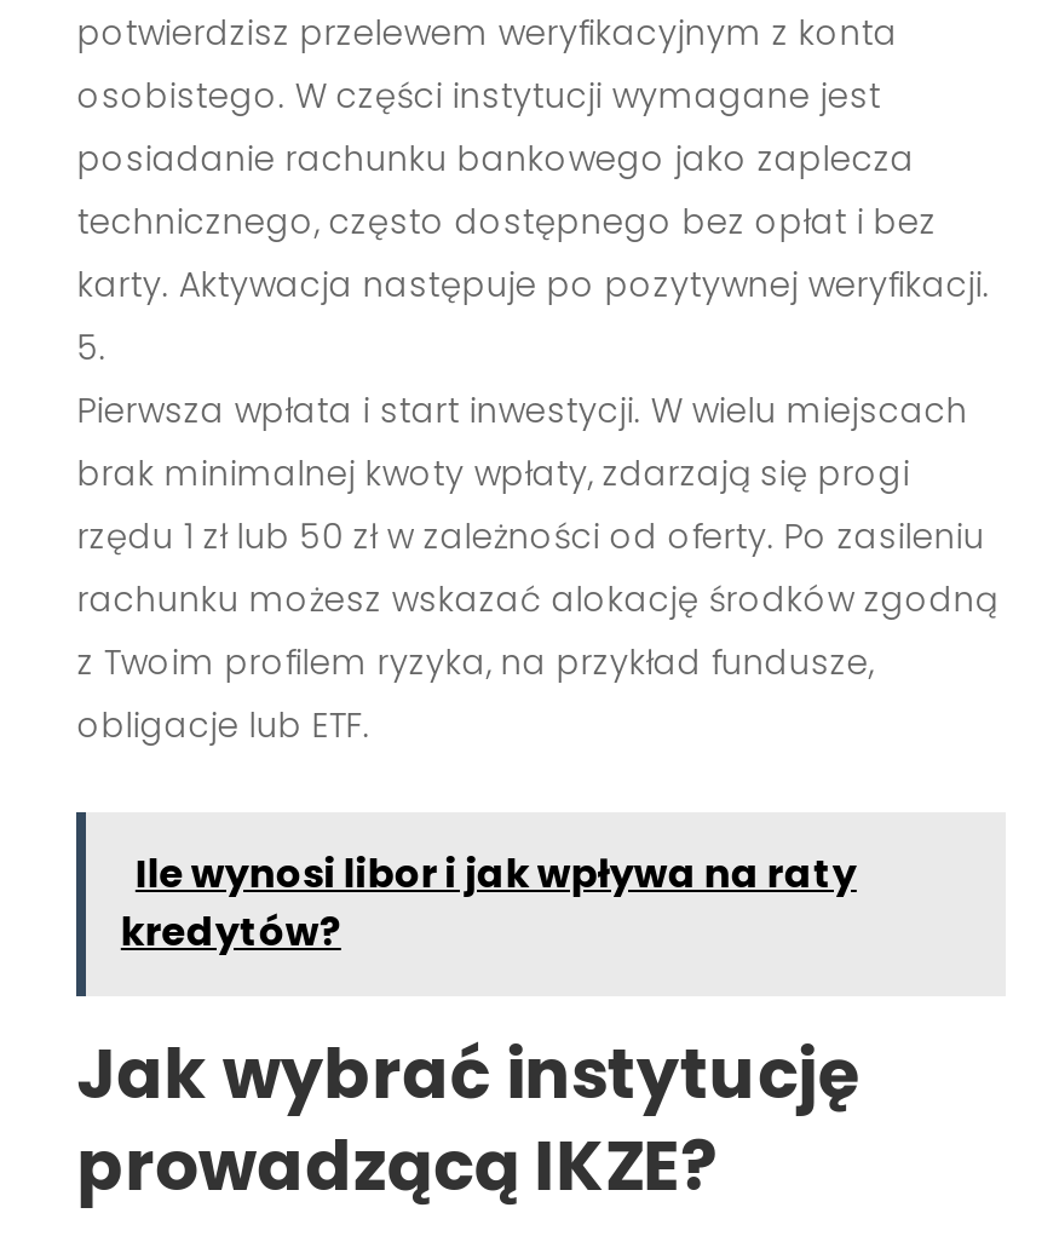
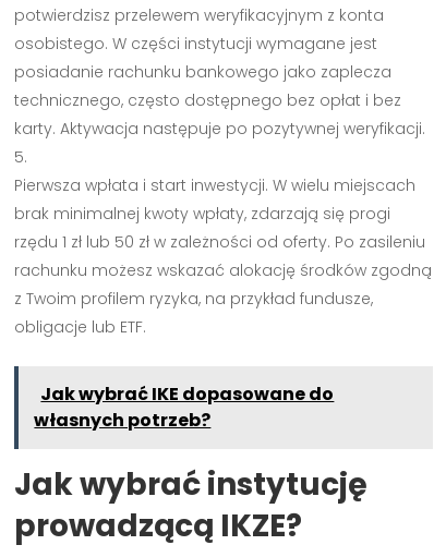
- Ile wynosi libor i jak wpływa na raty
- kredytów?
+ Jak wybrać IKE dopasowane do
+ własnych potrzeb?
